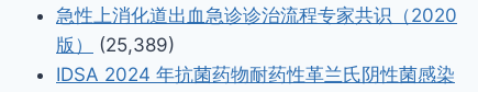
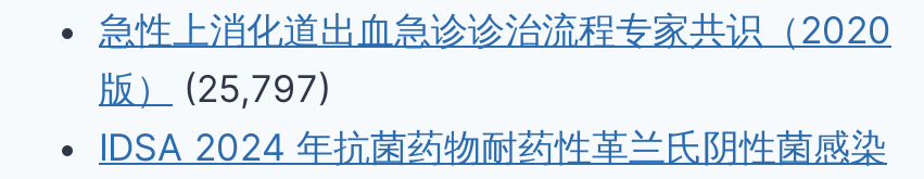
- 版） (25,389)
+ 版） (25,797)
